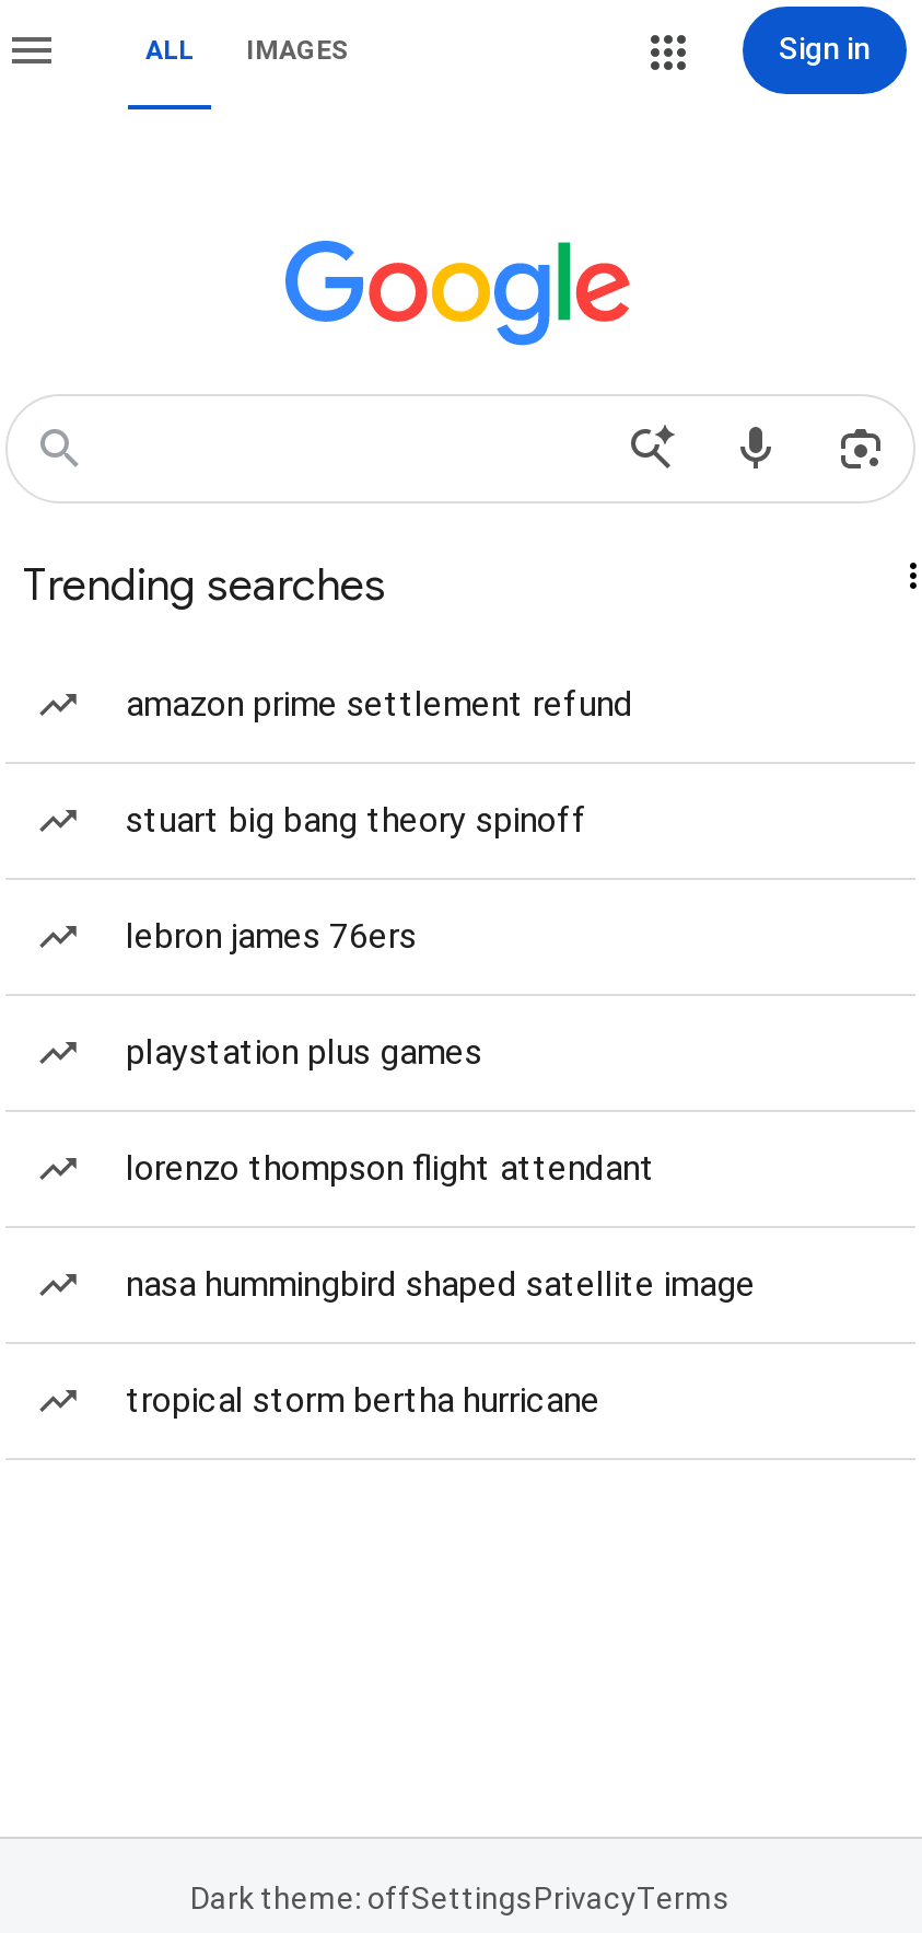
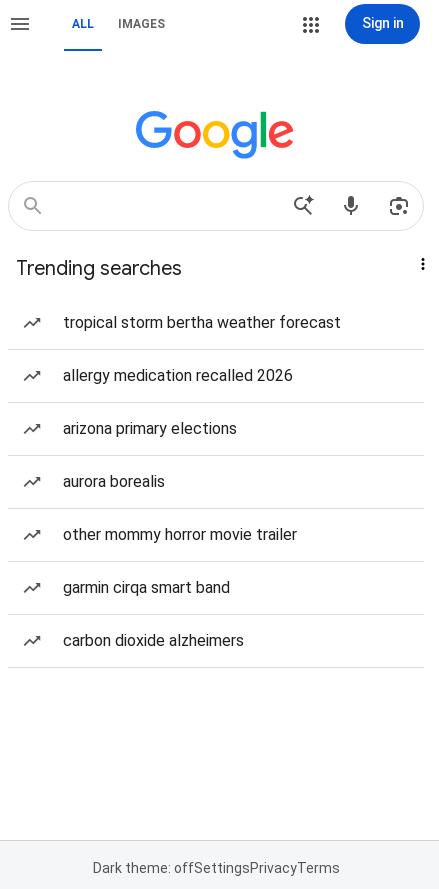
- amazon prime settlement refund
+ tropical storm bertha weather forecast

- stuart big bang theory spinoff
+ allergy medication recalled 2026

- lebron james 76ers
+ arizona primary elections

- playstation plus games
+ aurora borealis

- lorenzo thompson flight attendant
+ other mommy horror movie trailer

- nasa hummingbird shaped satellite image
+ garmin cirqa smart band

- tropical storm bertha hurricane
+ carbon dioxide alzheimers
